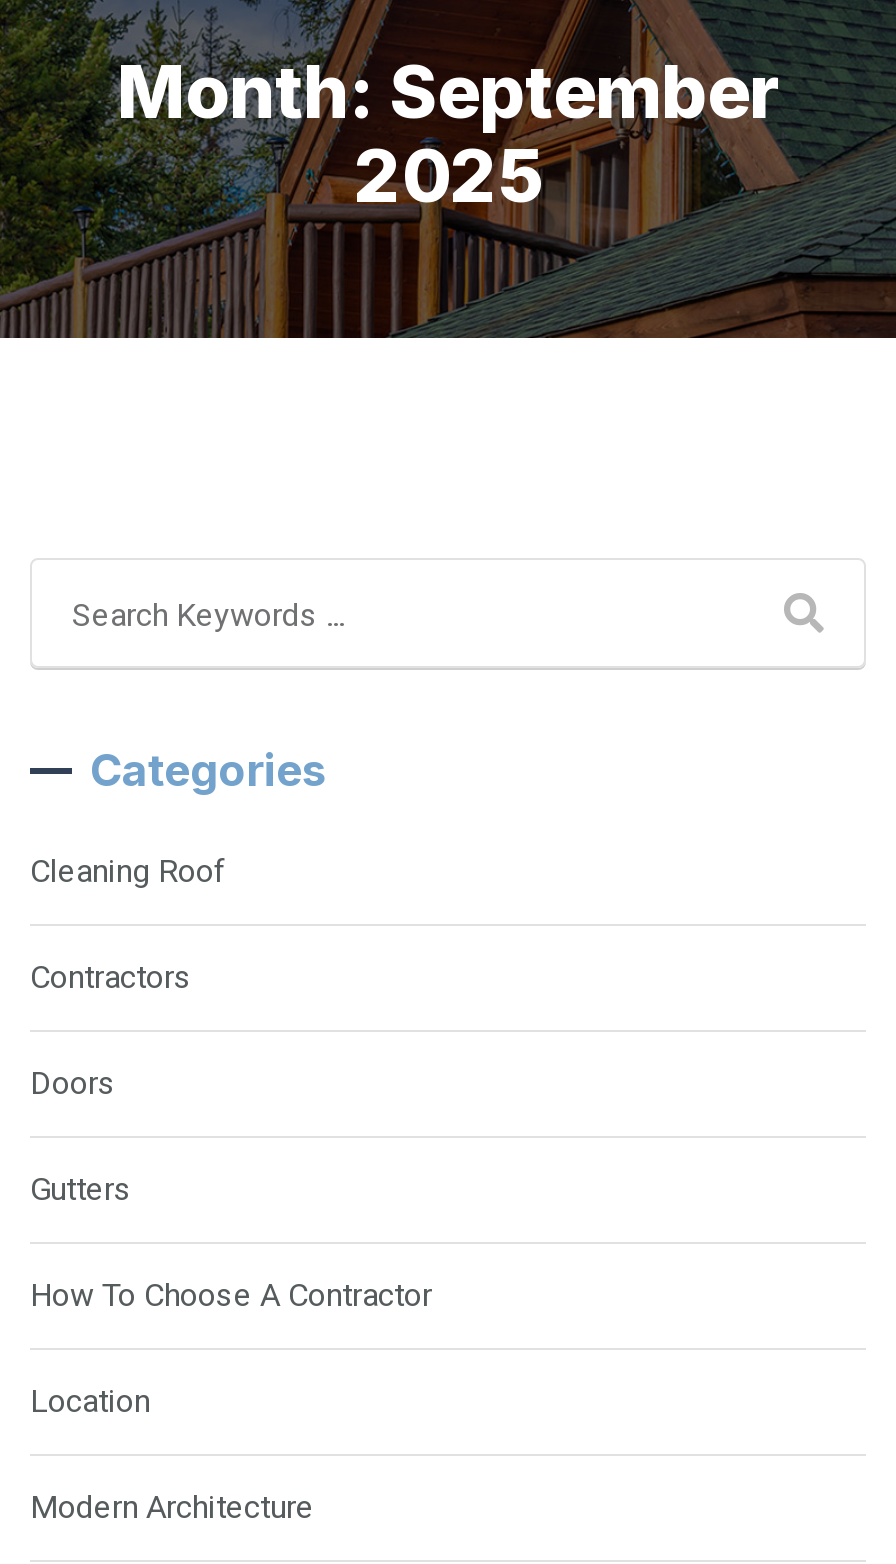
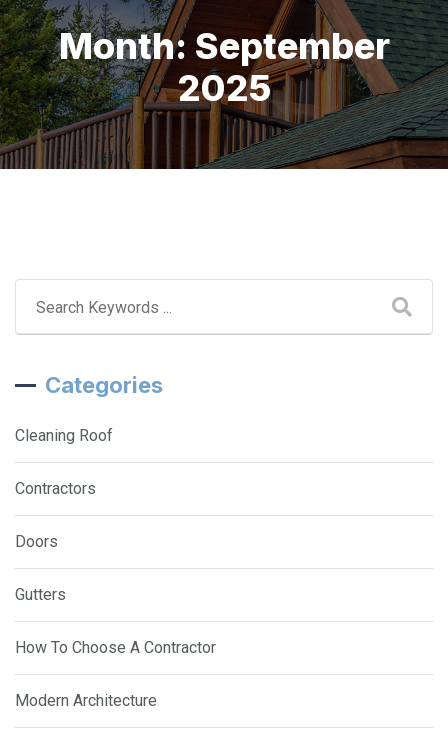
- Location
